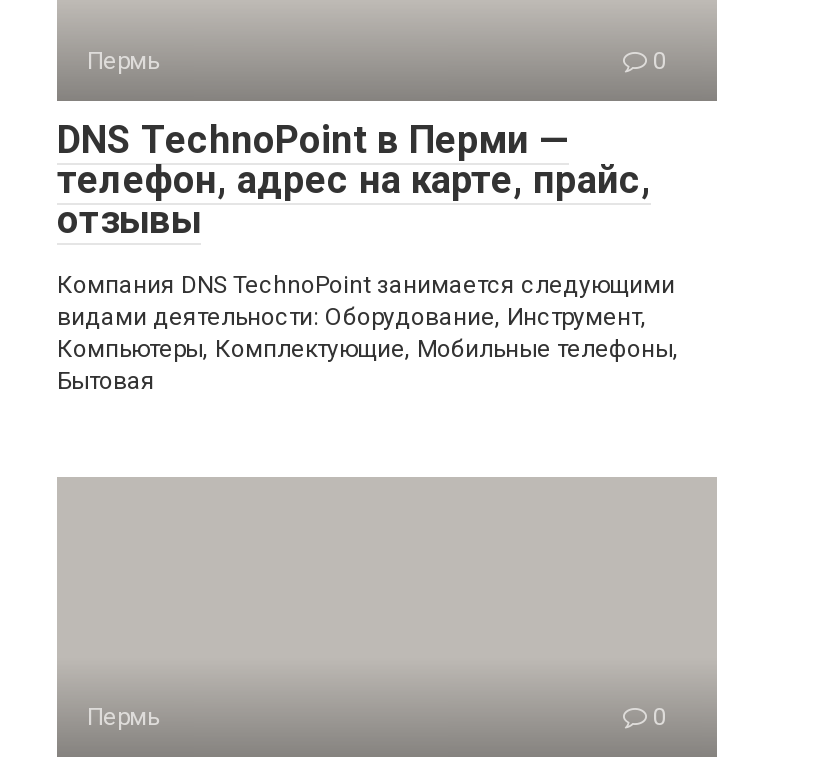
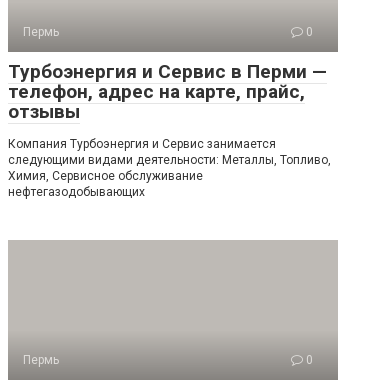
- DNS TechnoPoint в Перми —
+ Турбоэнергия и Сервис в Перми —

- Компания DNS TechnoPoint занимается следующими
- видами деятельности: Оборудование, Инструмент,
- Компьютеры, Комплектующие, Мобильные телефоны,
- Бытовая
+ Компания Турбоэнергия и Сервис занимается
+ следующими видами деятельности: Металлы, Топливо,
+ Химия, Сервисное обслуживание
+ нефтегазодобывающих
